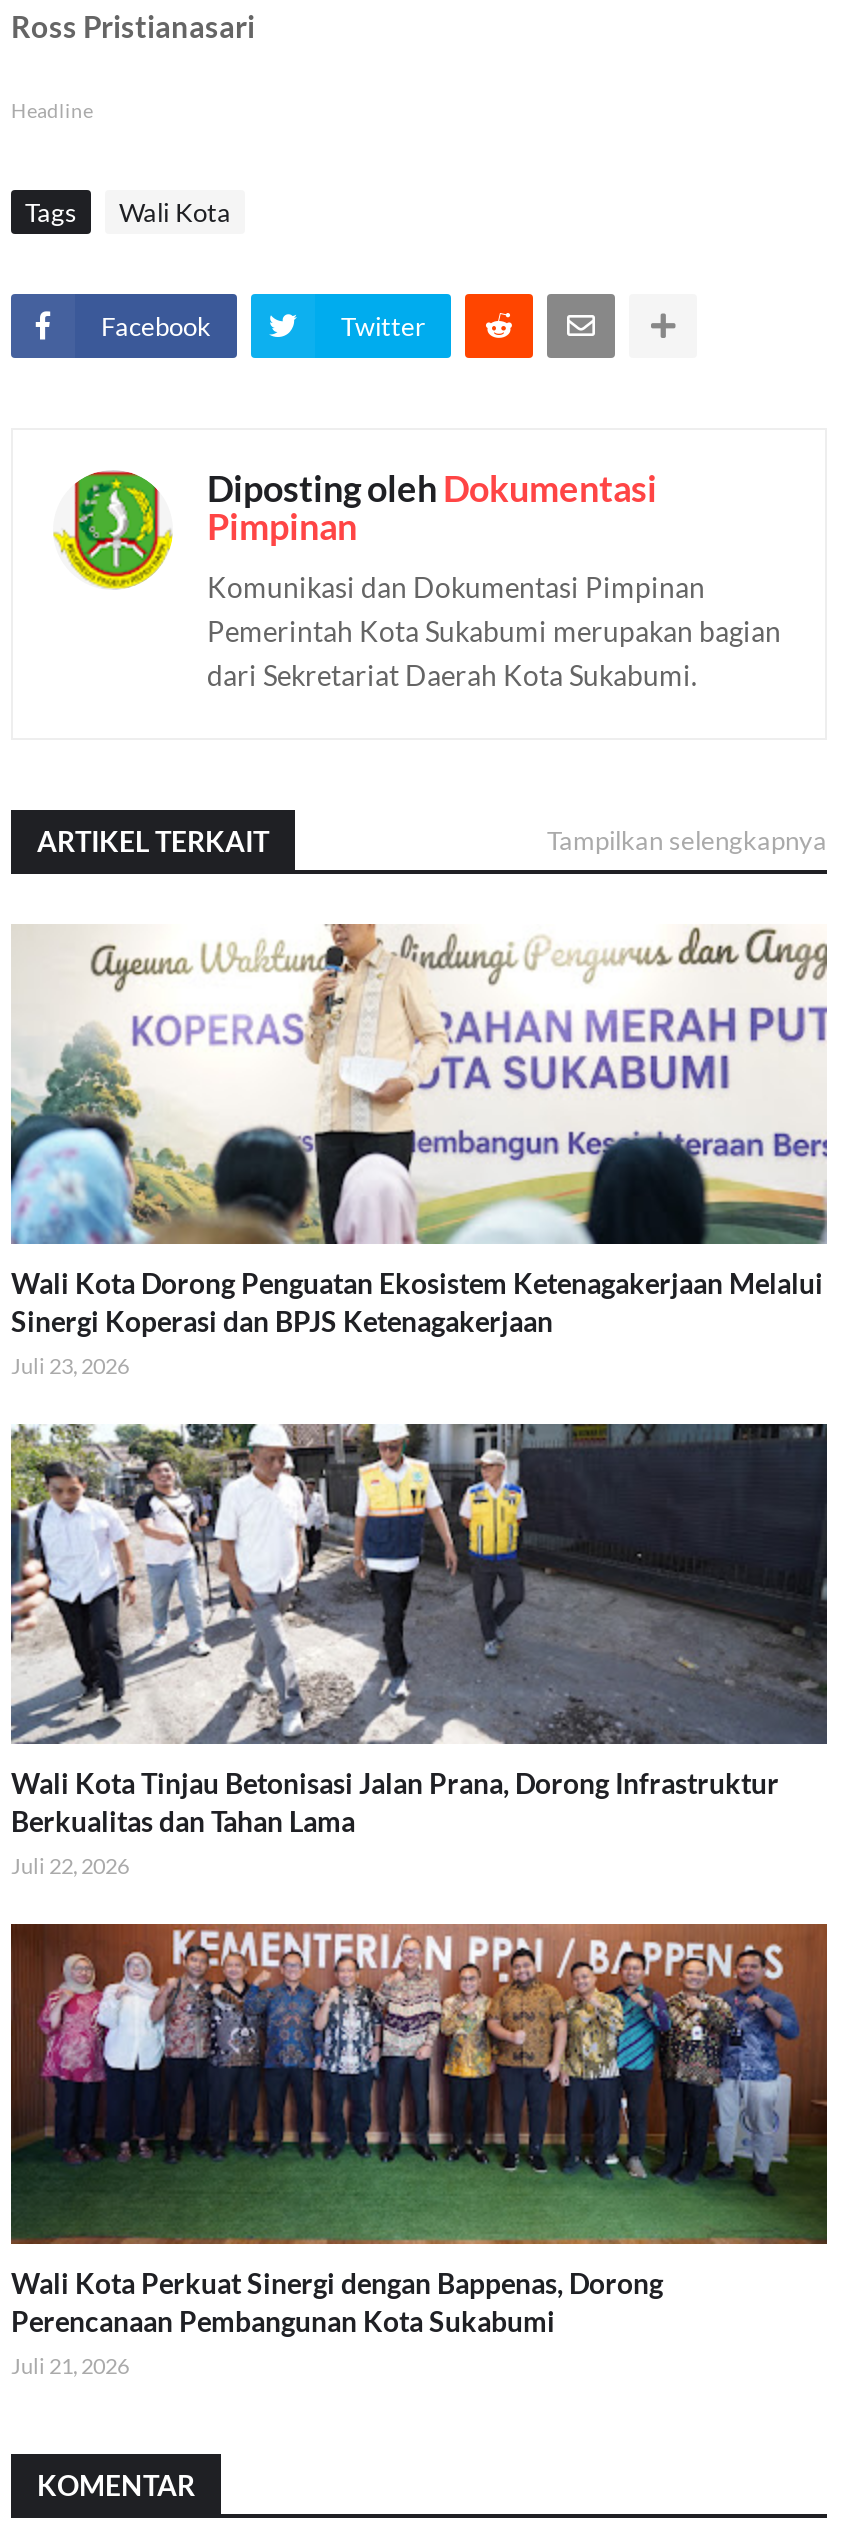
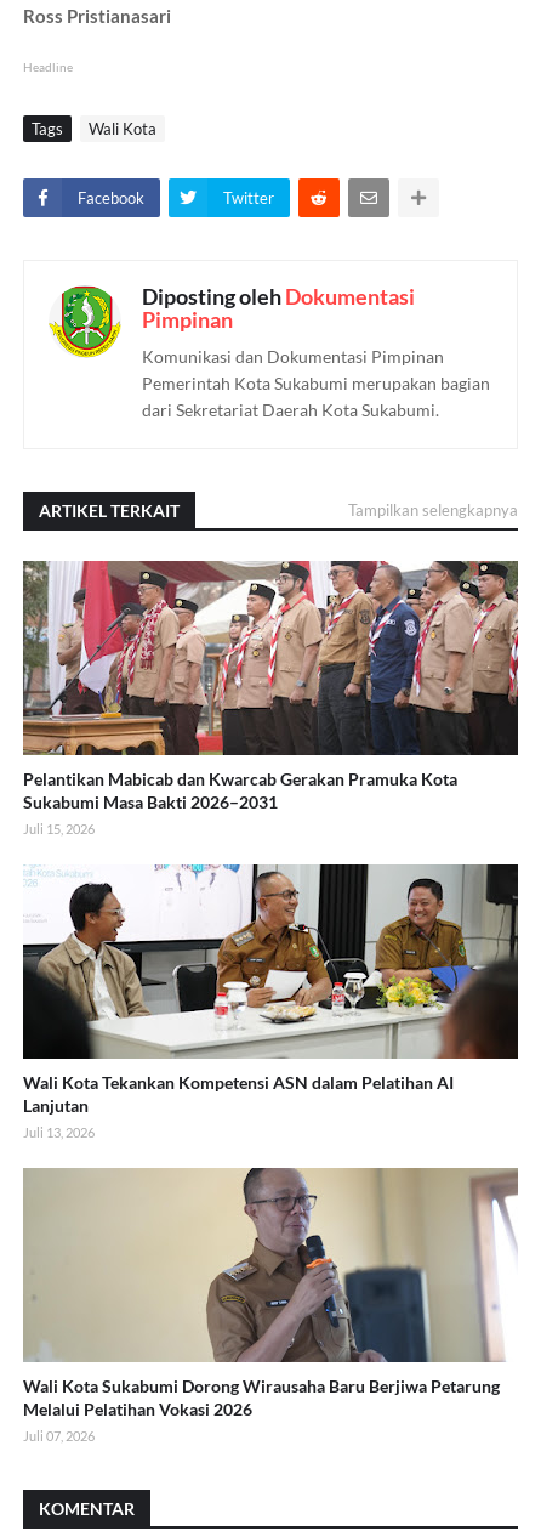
- [image]
- Wali Kota Dorong Penguatan Ekosistem Ketenagakerjaan Melalui
- Sinergi Koperasi dan BPJS Ketenagakerjaan
- Juli 23, 2026
+ [image]
+ Pelantikan Mabicab dan Kwarcab Gerakan Pramuka Kota
+ Sukabumi Masa Bakti 2026–2031
+ Juli 15, 2026

- [image]
- Wali Kota Tinjau Betonisasi Jalan Prana, Dorong Infrastruktur
- Berkualitas dan Tahan Lama
- Juli 22, 2026
+ [image]
+ Wali Kota Tekankan Kompetensi ASN dalam Pelatihan AI
+ Lanjutan
+ Juli 13, 2026

- [image]
- Wali Kota Perkuat Sinergi dengan Bappenas, Dorong
- Perencanaan Pembangunan Kota Sukabumi
- Juli 21, 2026
+ [image]
+ Wali Kota Sukabumi Dorong Wirausaha Baru Berjiwa Petarung
+ Melalui Pelatihan Vokasi 2026
+ Juli 07, 2026
